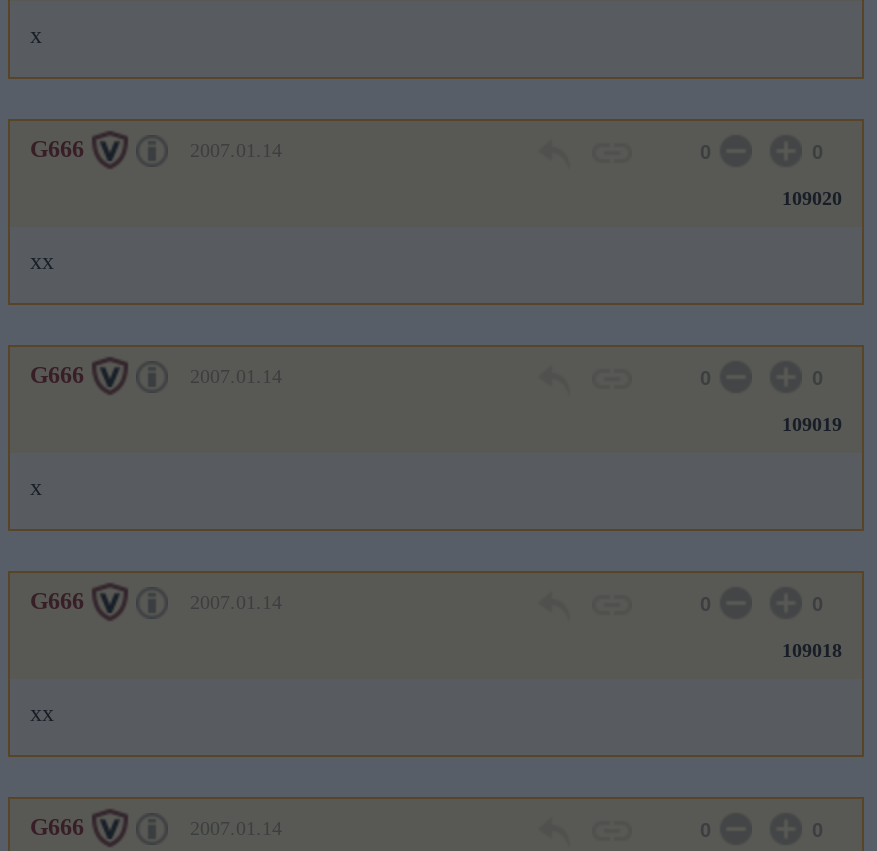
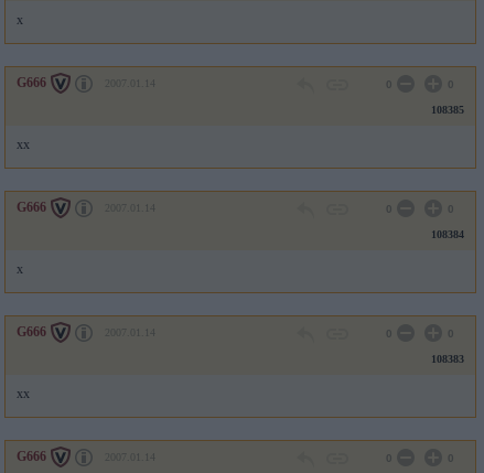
- 109020
+ 108385

- 109019
+ 108384

- 109018
+ 108383
